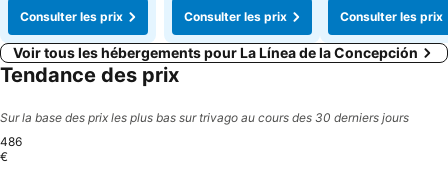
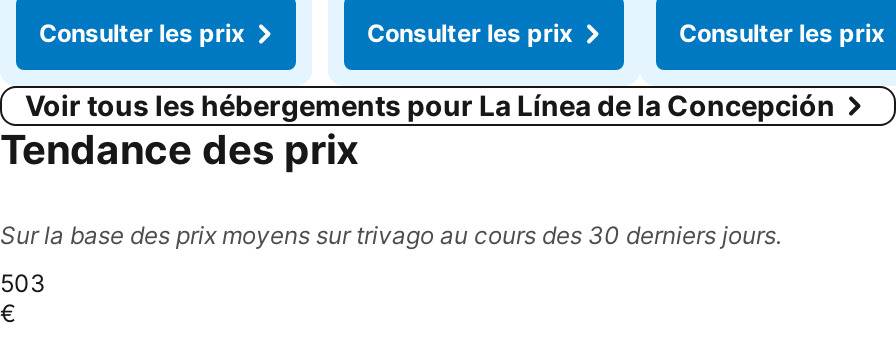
- Sur la base des prix les plus bas sur trivago au cours des 30 derniers jours
+ Sur la base des prix moyens sur trivago au cours des 30 derniers jours.

- 486
+ 503
